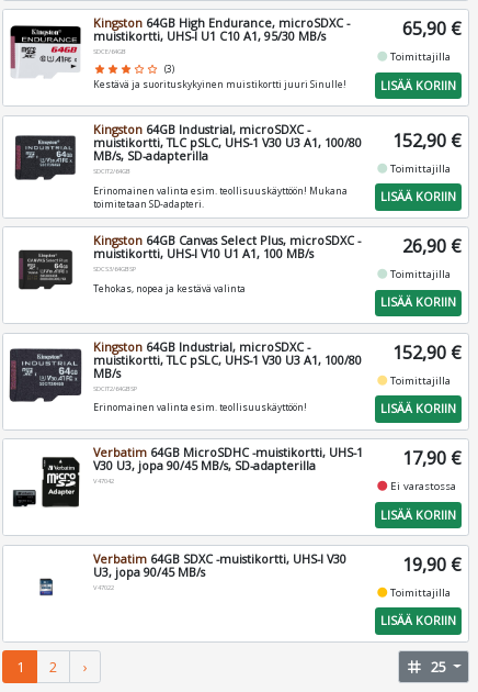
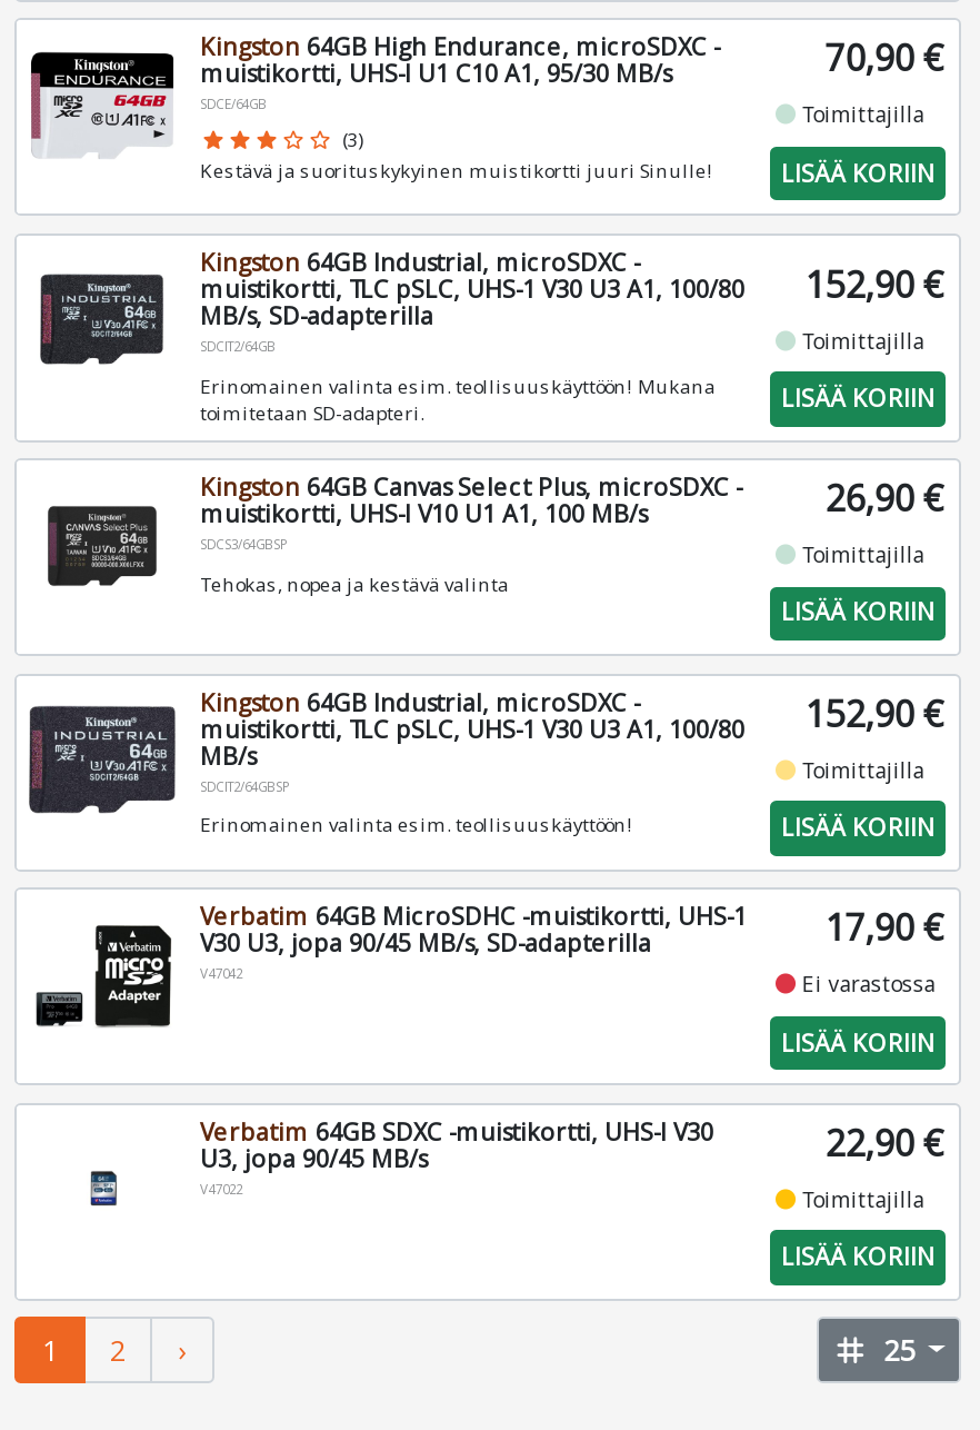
- 65,90 €
+ 70,90 €

- 19,90 €
+ 22,90 €
